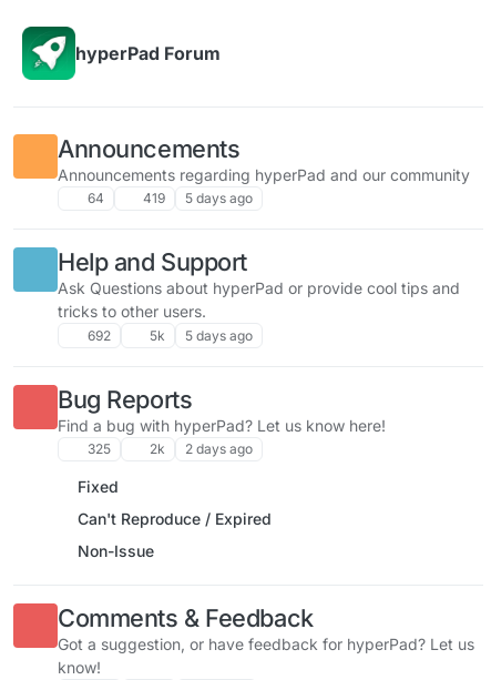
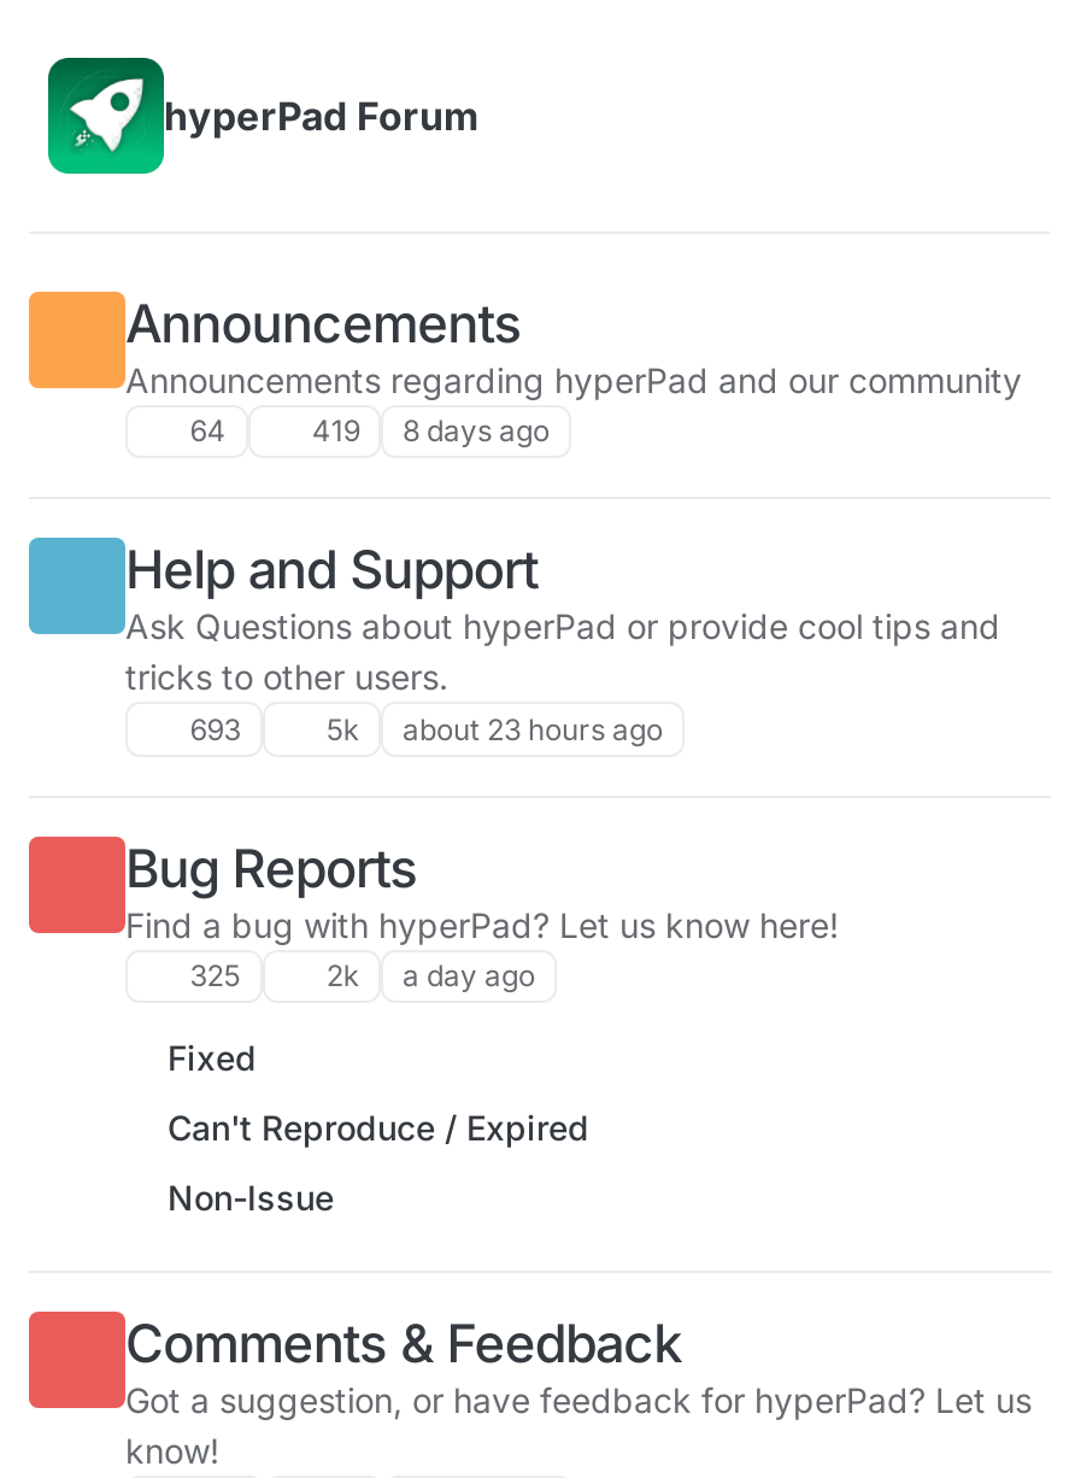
- 419 5 days ago
+ 419 8 days ago

- 692
+ 693

- 5 days ago
+ about 23 hours ago

- 2 days ago
+ a day ago
